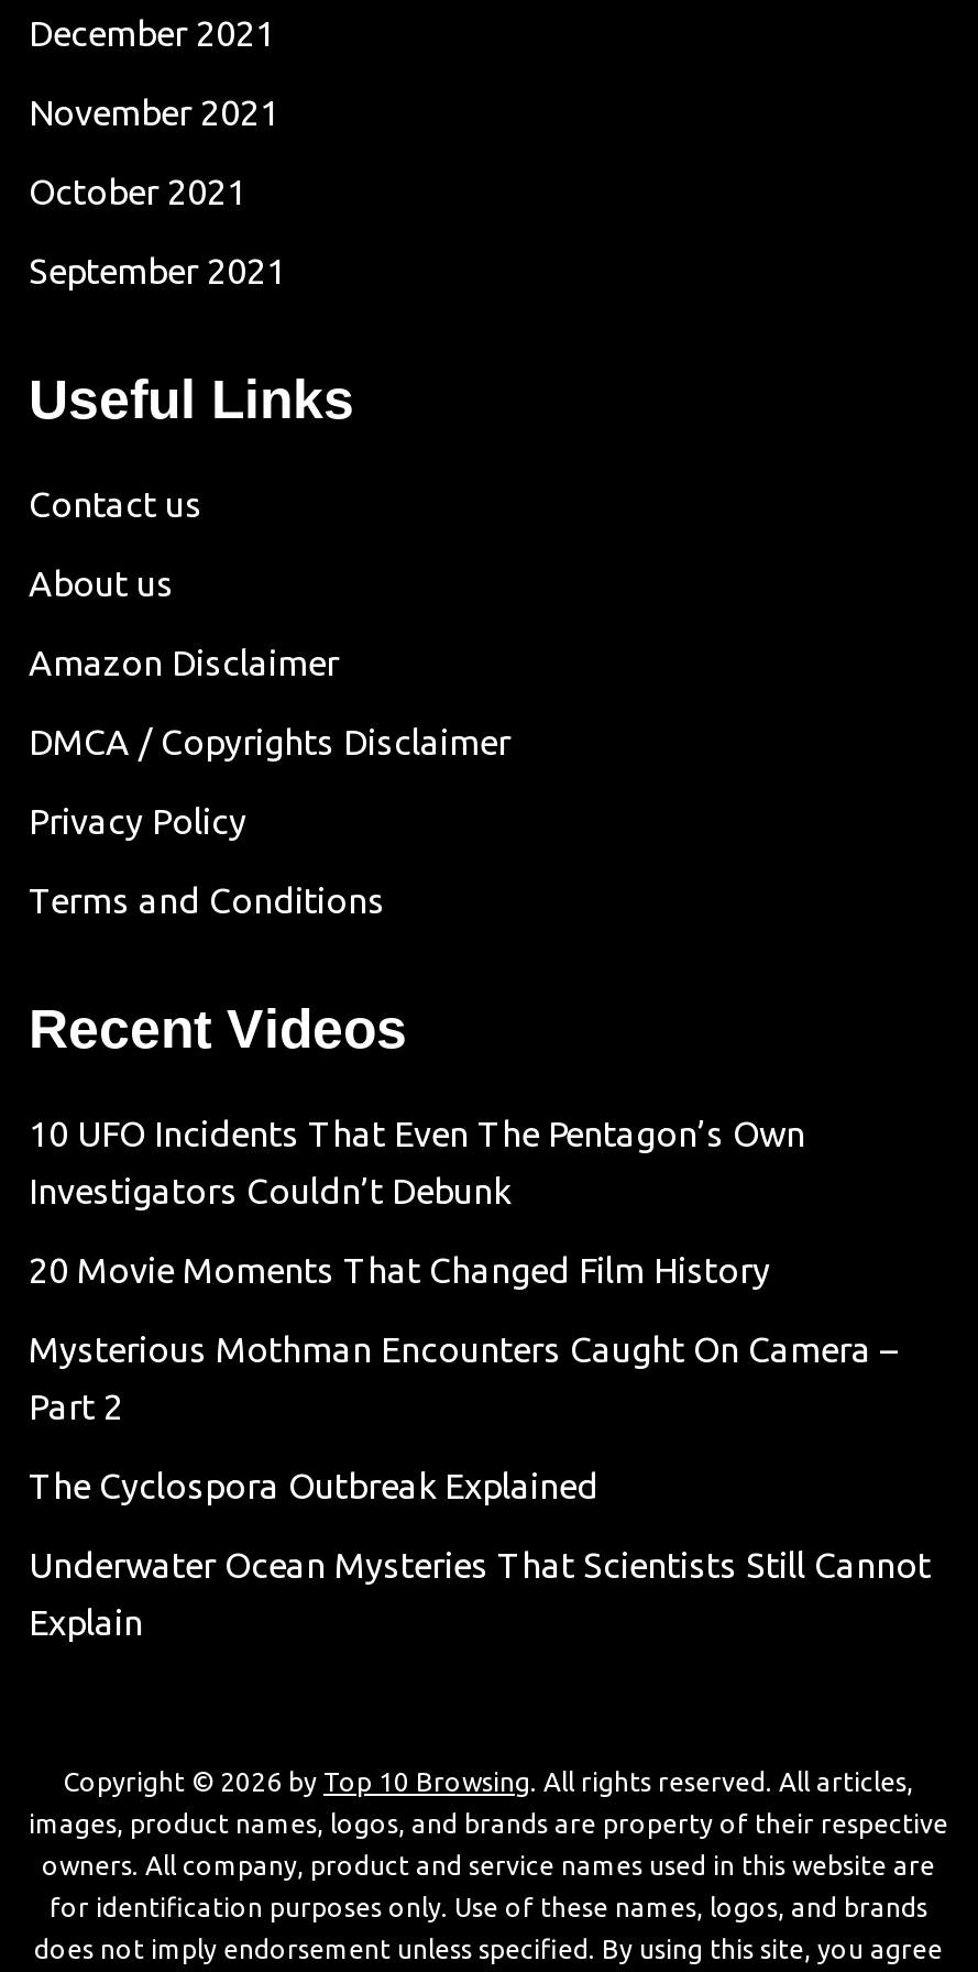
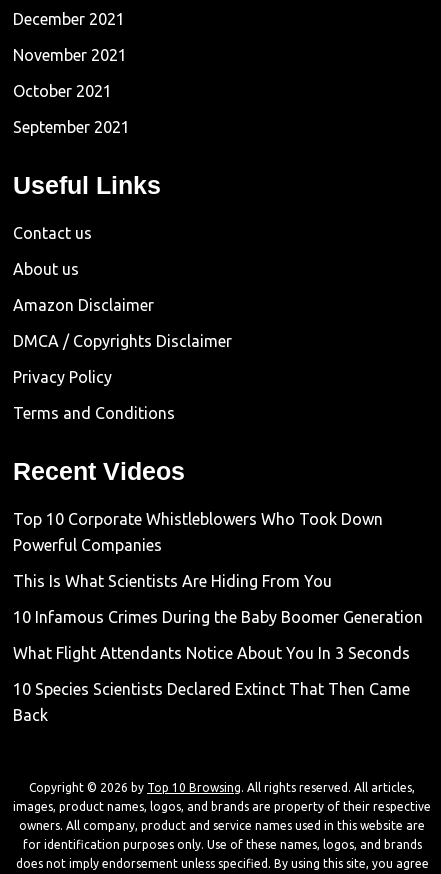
- 10 UFO Incidents That Even The Pentagon’s Own
- Investigators Couldn’t Debunk
+ Top 10 Corporate Whistleblowers Who Took Down
+ Powerful Companies

- 20 Movie Moments That Changed Film History
+ This Is What Scientists Are Hiding From You

- Mysterious Mothman Encounters Caught On Camera –
- Part 2
+ 10 Infamous Crimes During the Baby Boomer Generation

- The Cyclospora Outbreak Explained
+ What Flight Attendants Notice About You In 3 Seconds

- Underwater Ocean Mysteries That Scientists Still Cannot
- Explain
+ 10 Species Scientists Declared Extinct That Then Came
+ Back
